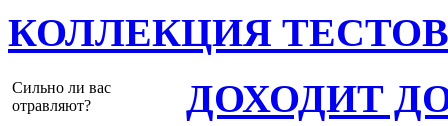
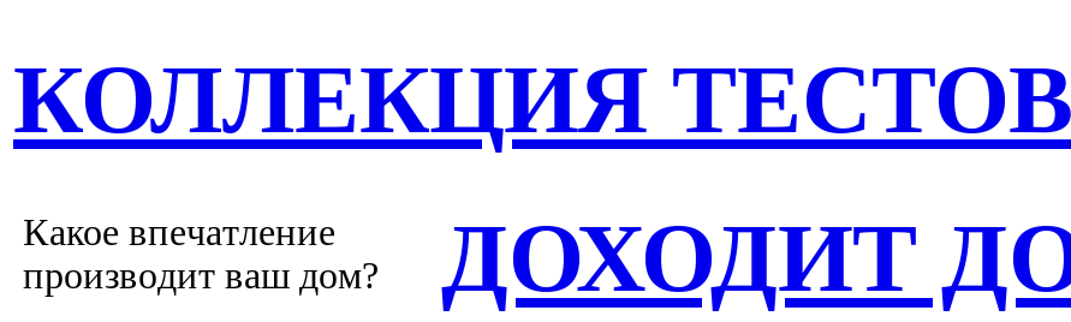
- Сильно ли вас
- отравляют?
+ Какое впечатление
+ производит ваш дом?
